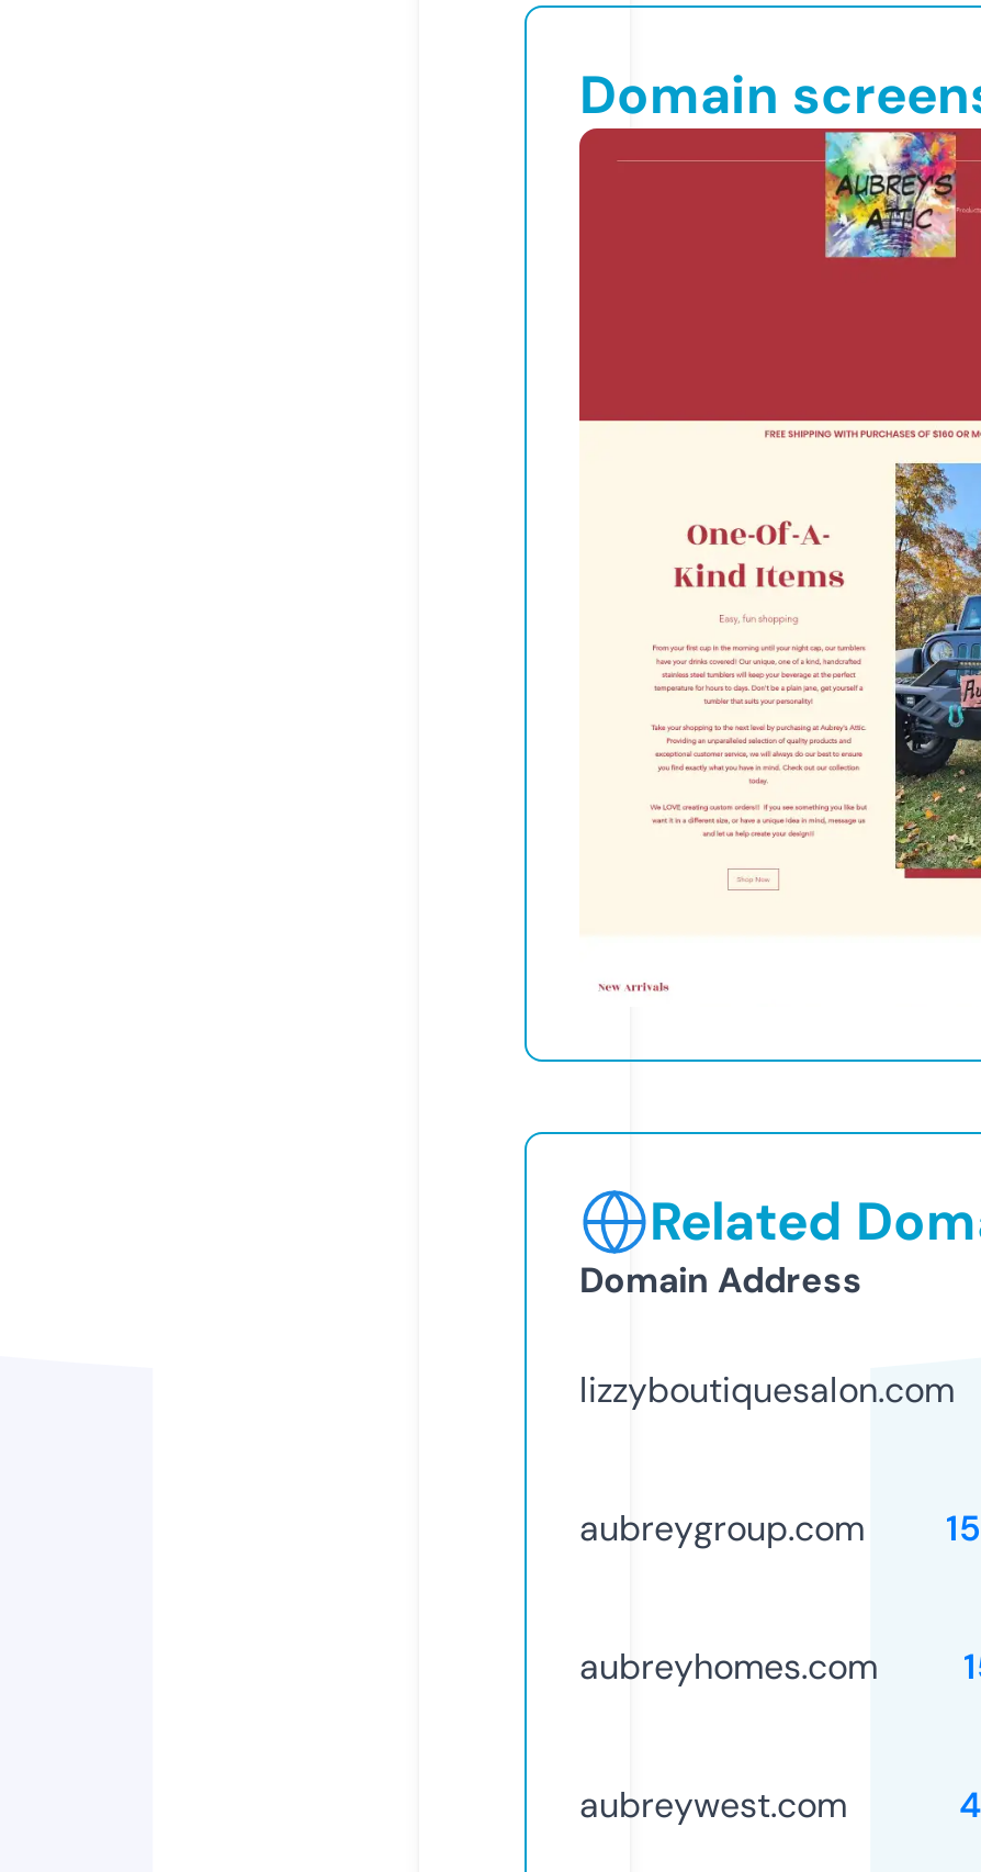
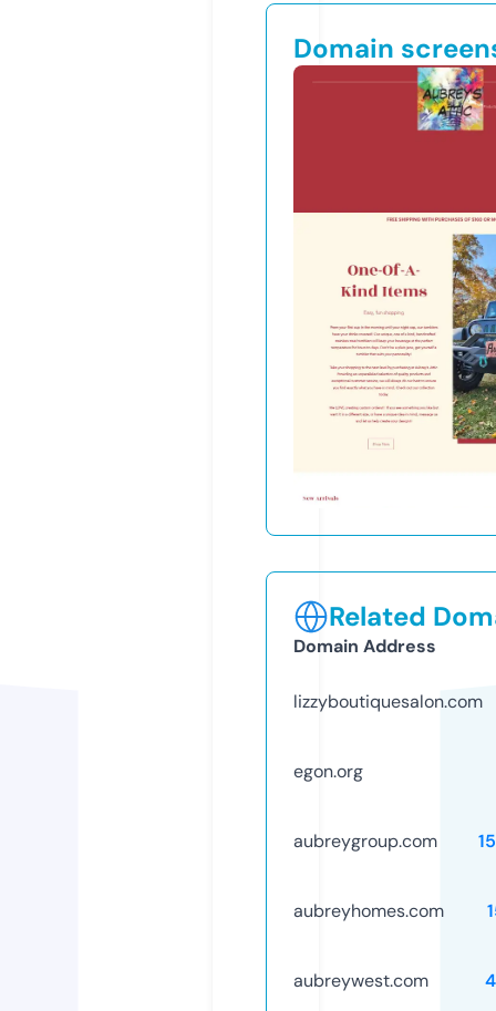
+ egon.org
